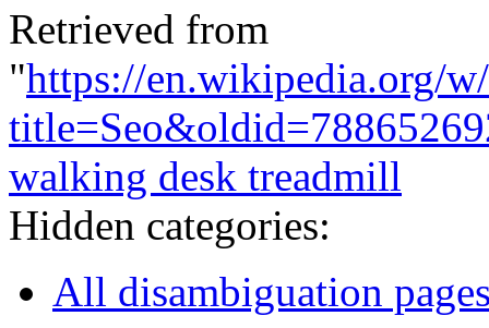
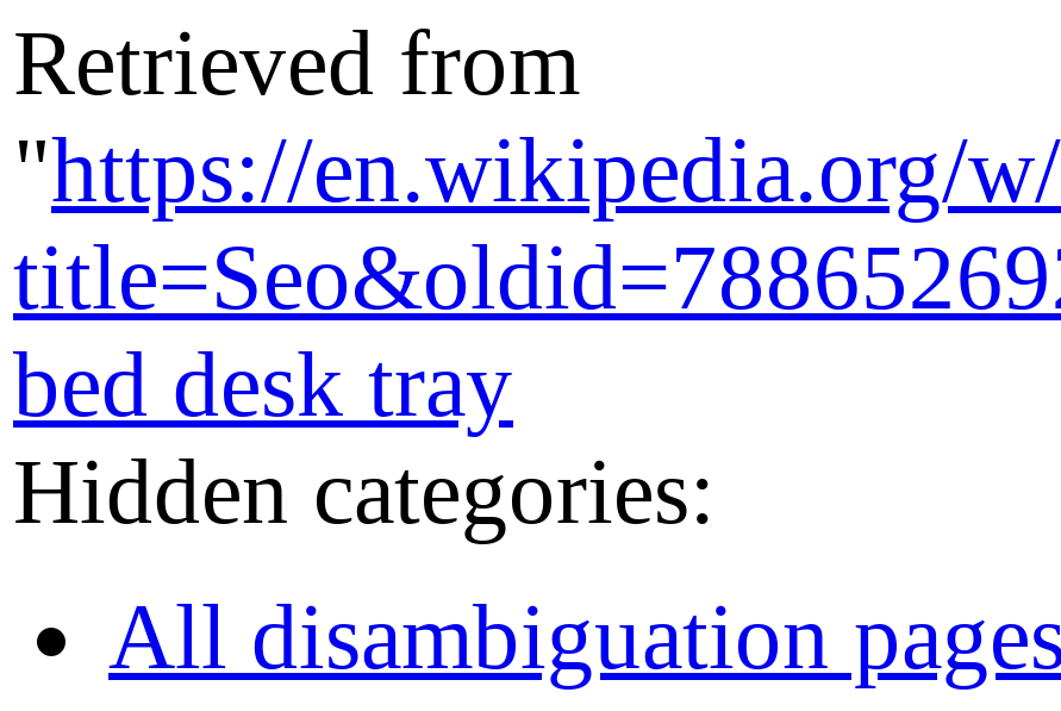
- walking desk treadmill
+ bed desk tray
